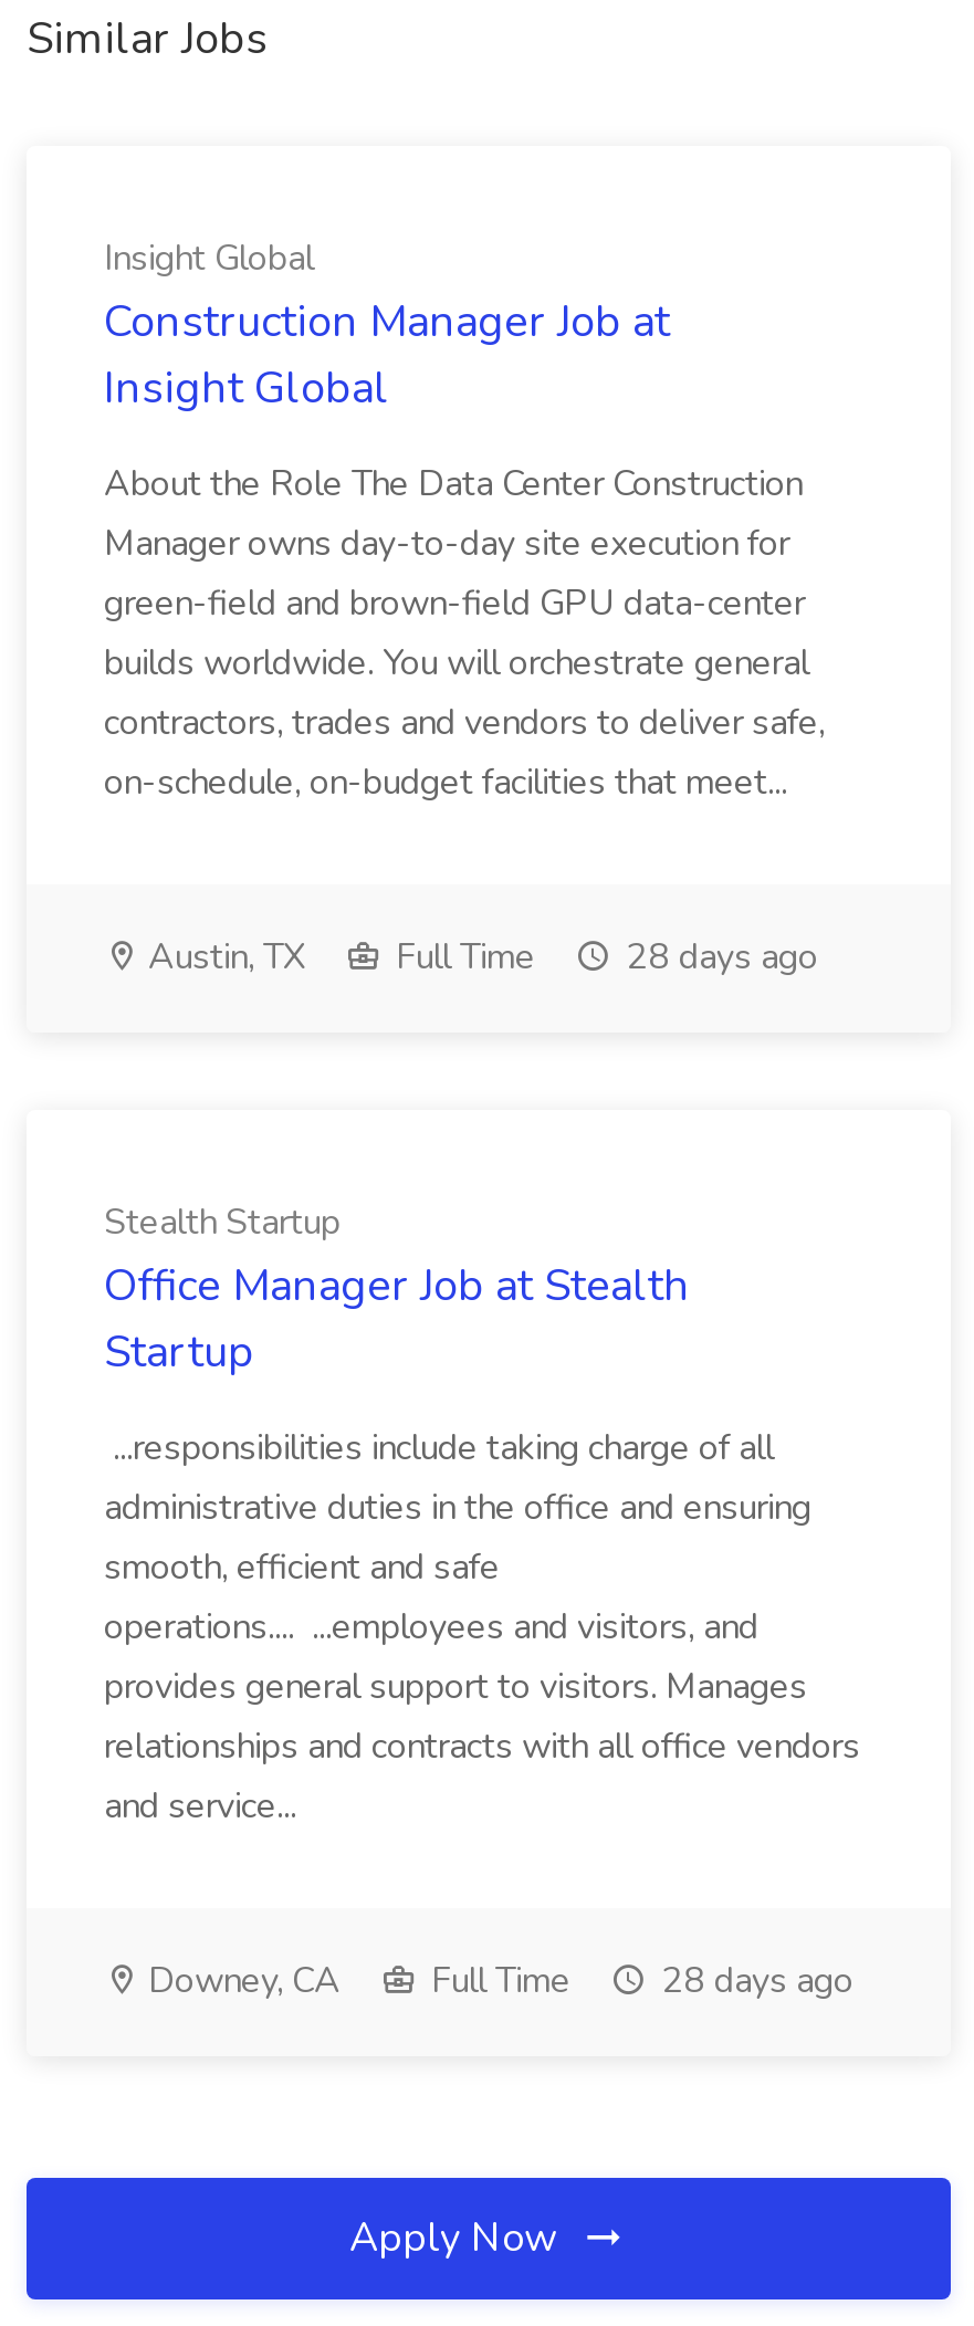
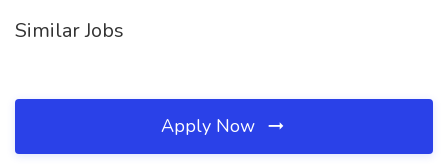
- Insight Global
- Construction Manager Job at
- Insight Global
- About the Role The Data Center Construction
- Manager owns day-to-day site execution for
- green-field and brown-field GPU data-center
- builds worldwide. You will orchestrate general
- contractors, trades and vendors to deliver safe,
- on-schedule, on-budget facilities that meet...

- Austin, TX
- Full Time
- 28 days ago

- Stealth Startup
- Office Manager Job at Stealth
- Startup
- ...responsibilities include taking charge of all
- administrative duties in the office and ensuring
- smooth, efficient and safe
- operations.... ...employees and visitors, and
- provides general support to visitors. Manages
- relationships and contracts with all office vendors
- and service...

- Downey, CA
- Full Time
- 28 days ago
